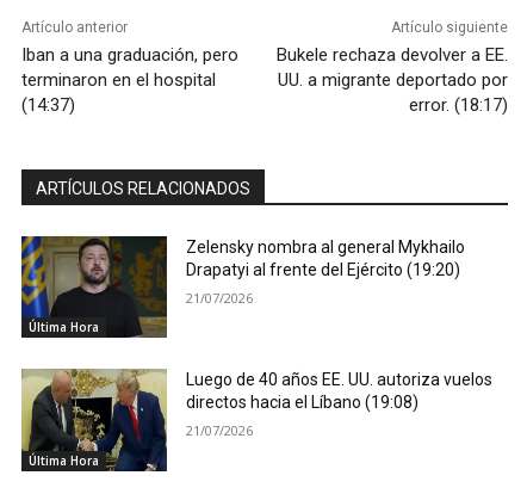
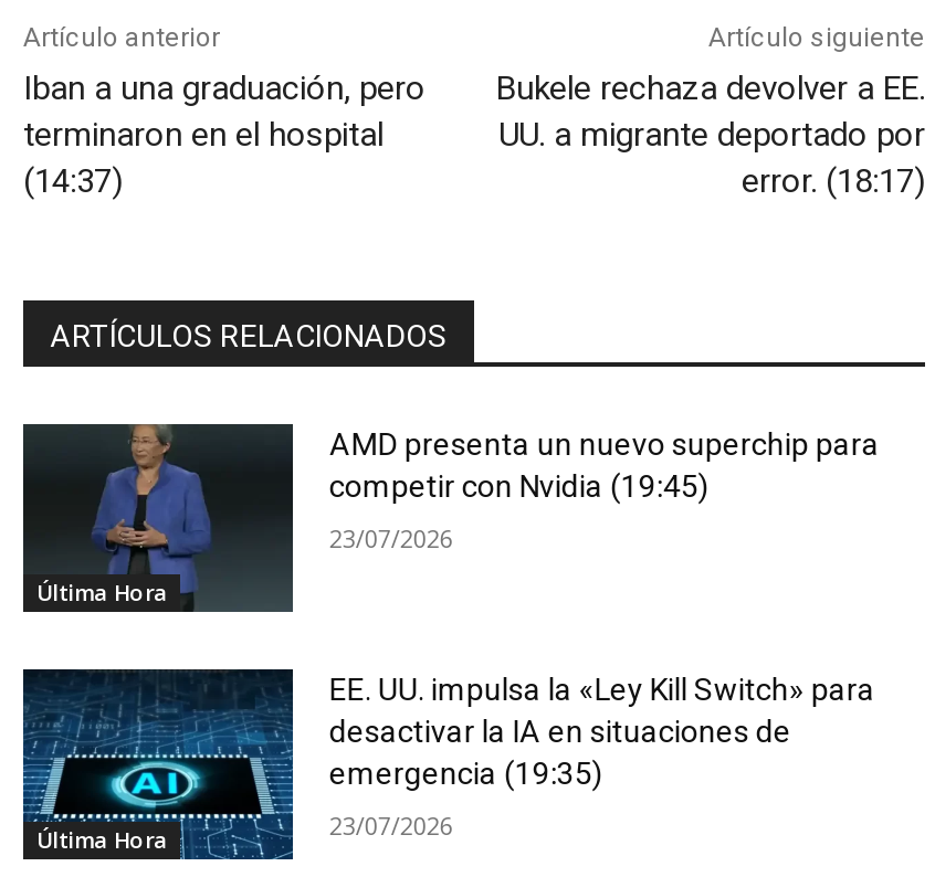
- [image]
- Zelensky nombra al general Mykhailo
- Drapatyi al frente del Ejército (19:20)
+ [image]
+ AMD presenta un nuevo superchip para
+ competir con Nvidia (19:45)

- 21/07/2026
+ 23/07/2026

- [image]
- Luego de 40 años EE. UU. autoriza vuelos
- directos hacia el Líbano (19:08)
+ [image]
+ EE. UU. impulsa la «Ley Kill Switch» para
+ desactivar la IA en situaciones de
+ emergencia (19:35)

- 21/07/2026
+ 23/07/2026
